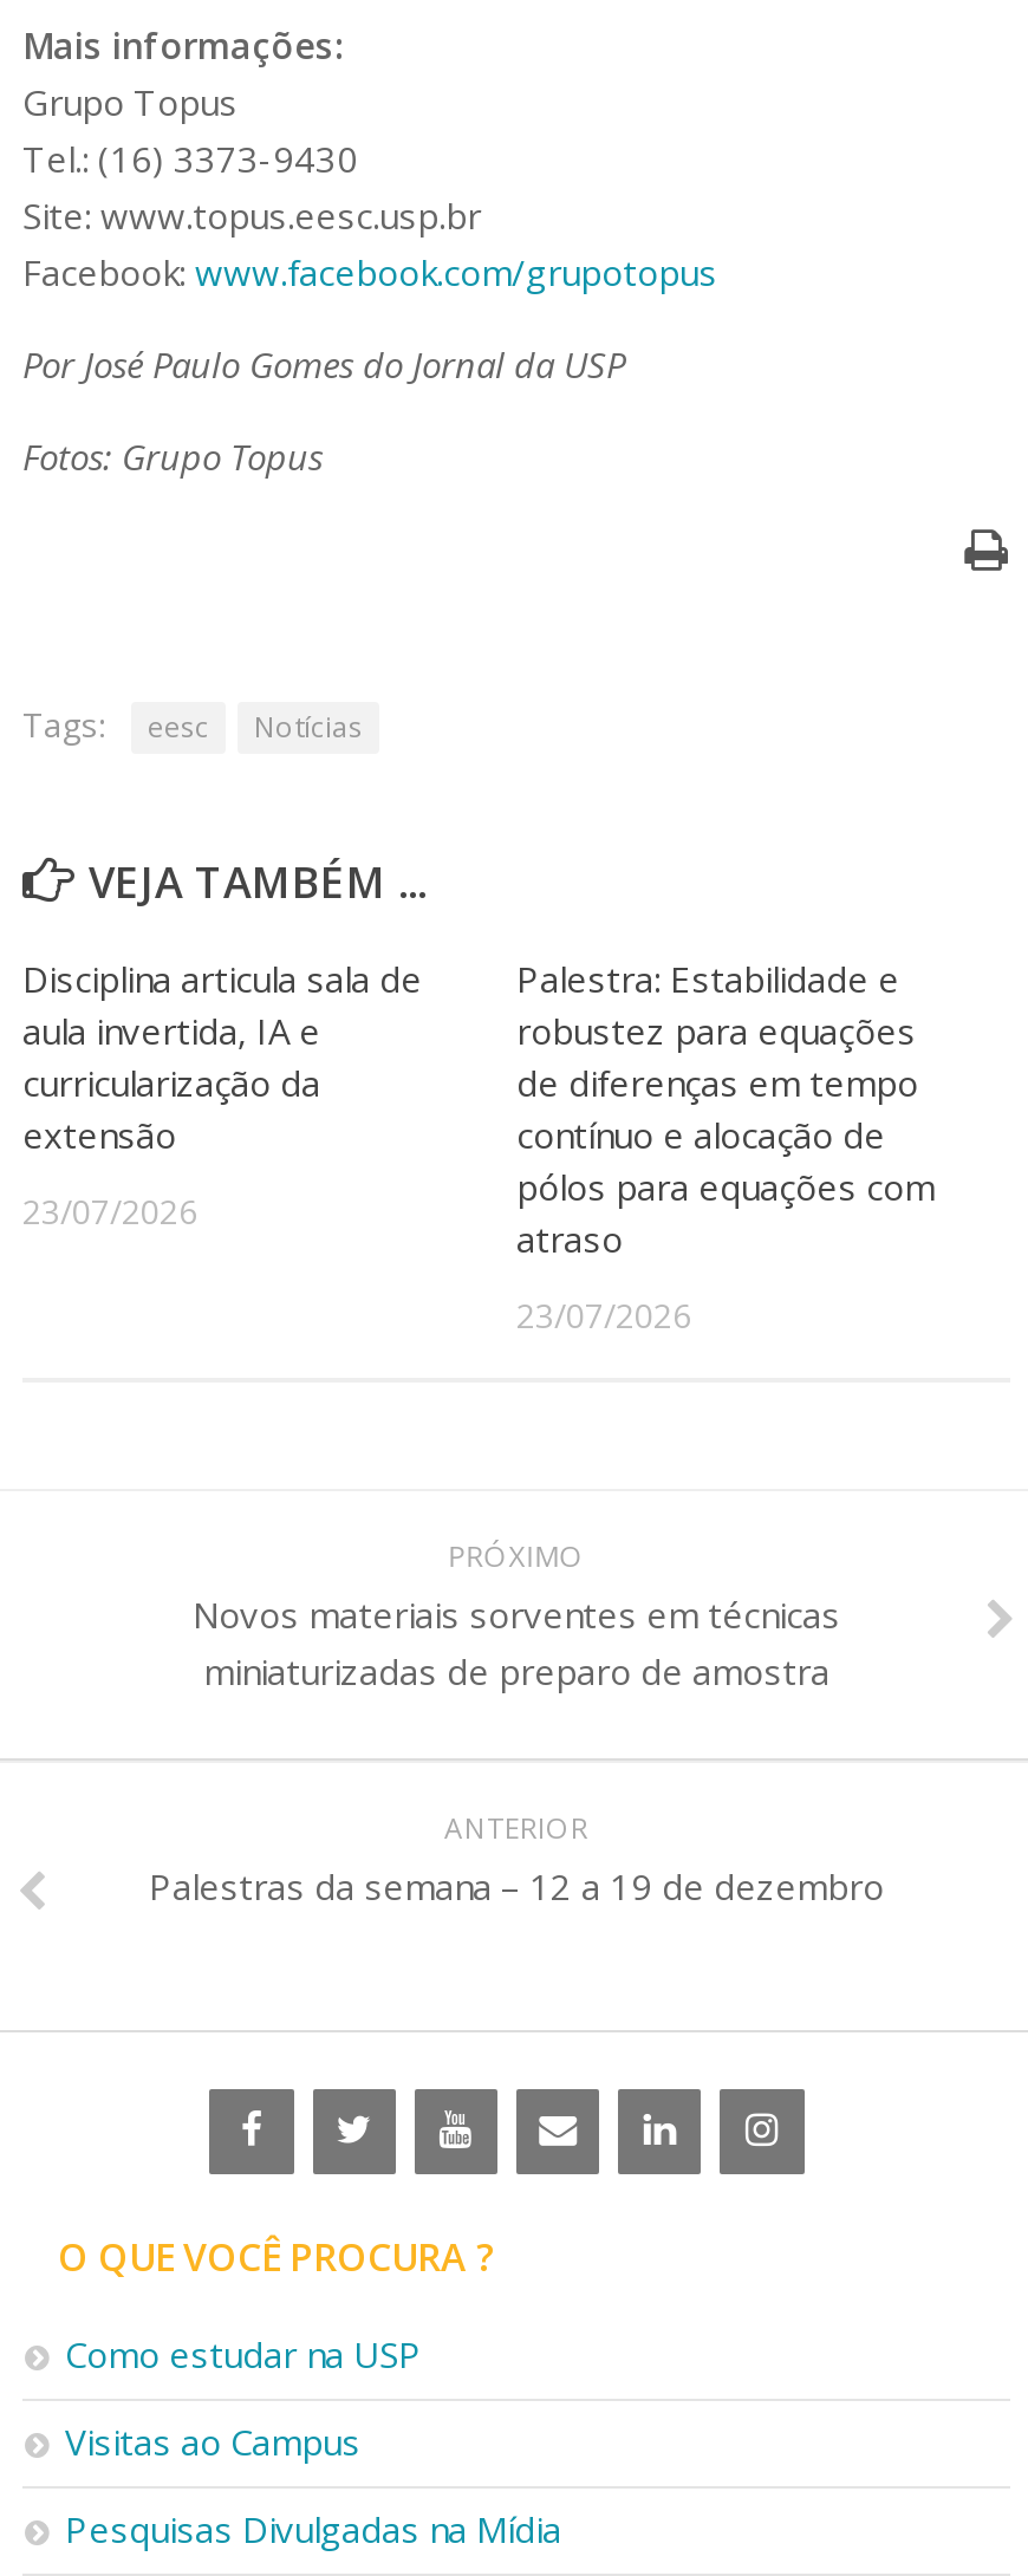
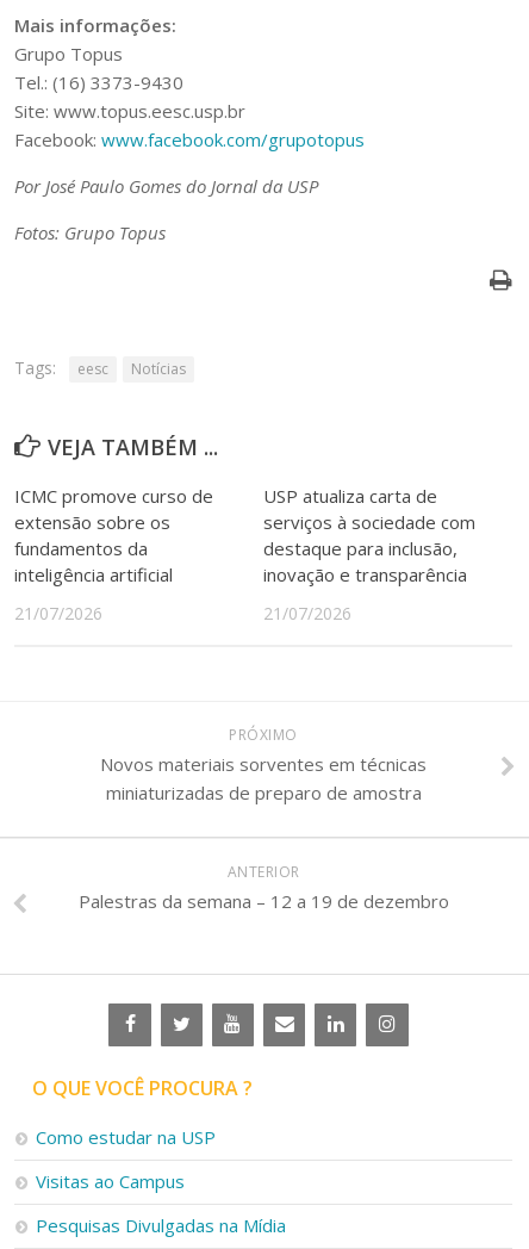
- Disciplina articula sala de
- aula invertida, IA e
- curricularização da
- extensão
+ ICMC promove curso de
+ extensão sobre os
+ fundamentos da
+ inteligência artificial

- Palestra: Estabilidade e
- robustez para equações
- de diferenças em tempo
- contínuo e alocação de
- pólos para equações com
- atraso
+ USP atualiza carta de
+ serviços à sociedade com
+ destaque para inclusão,
+ inovação e transparência

- 23/07/2026
+ 21/07/2026

- 23/07/2026
+ 21/07/2026
